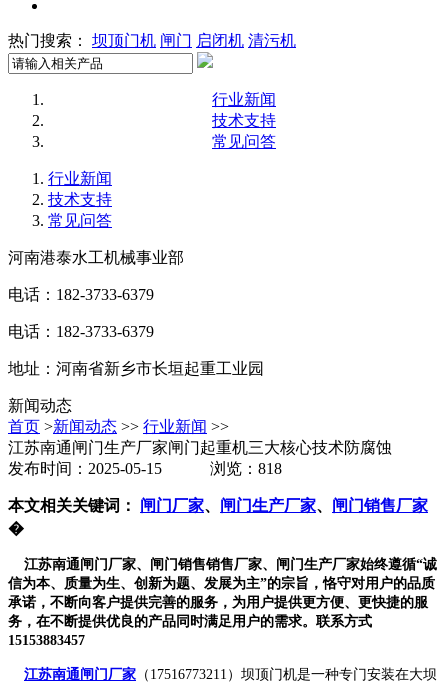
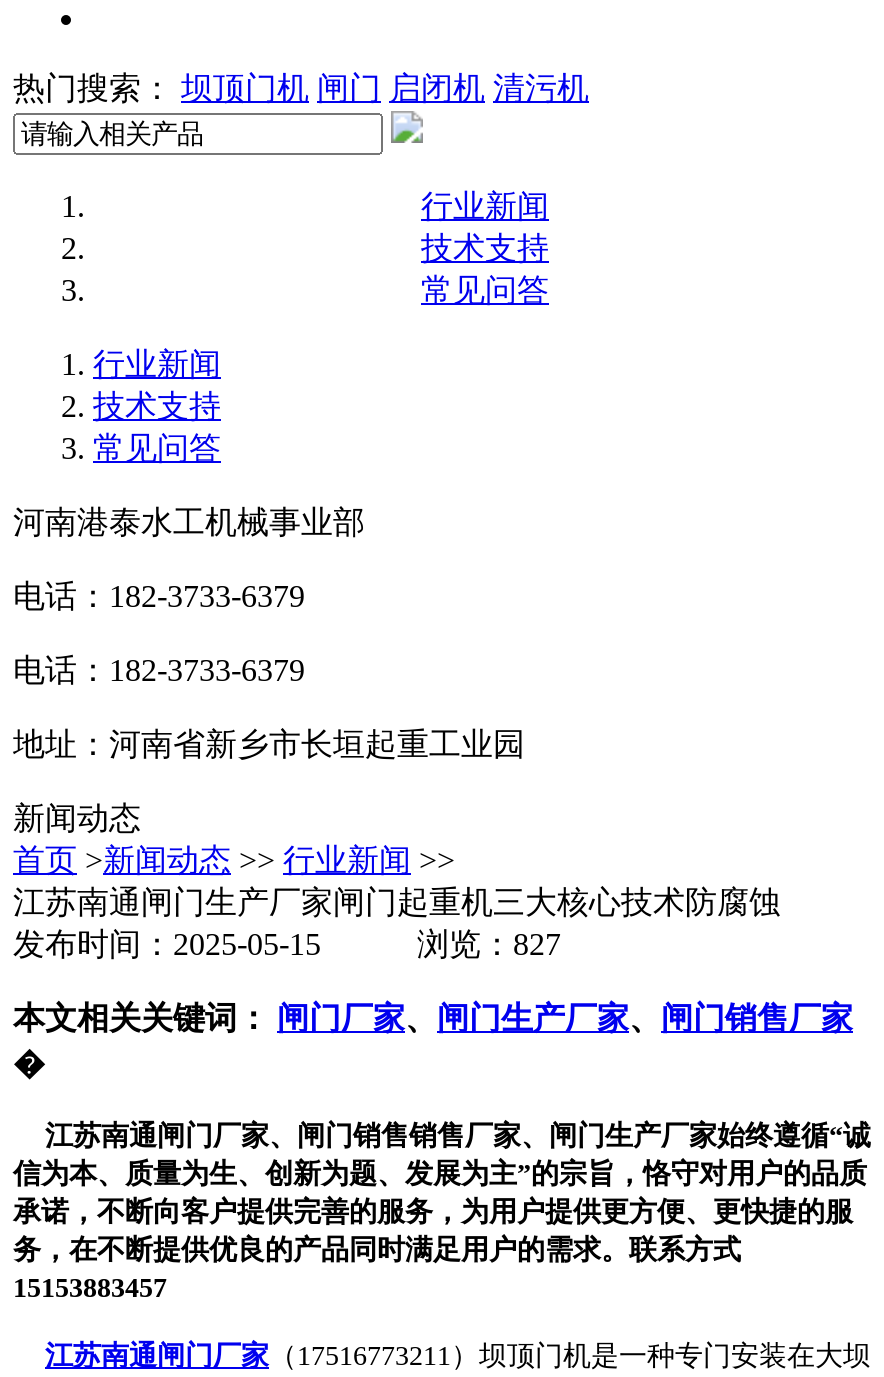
- 发布时间：2025-05-15 浏览：818
+ 发布时间：2025-05-15 浏览：827
